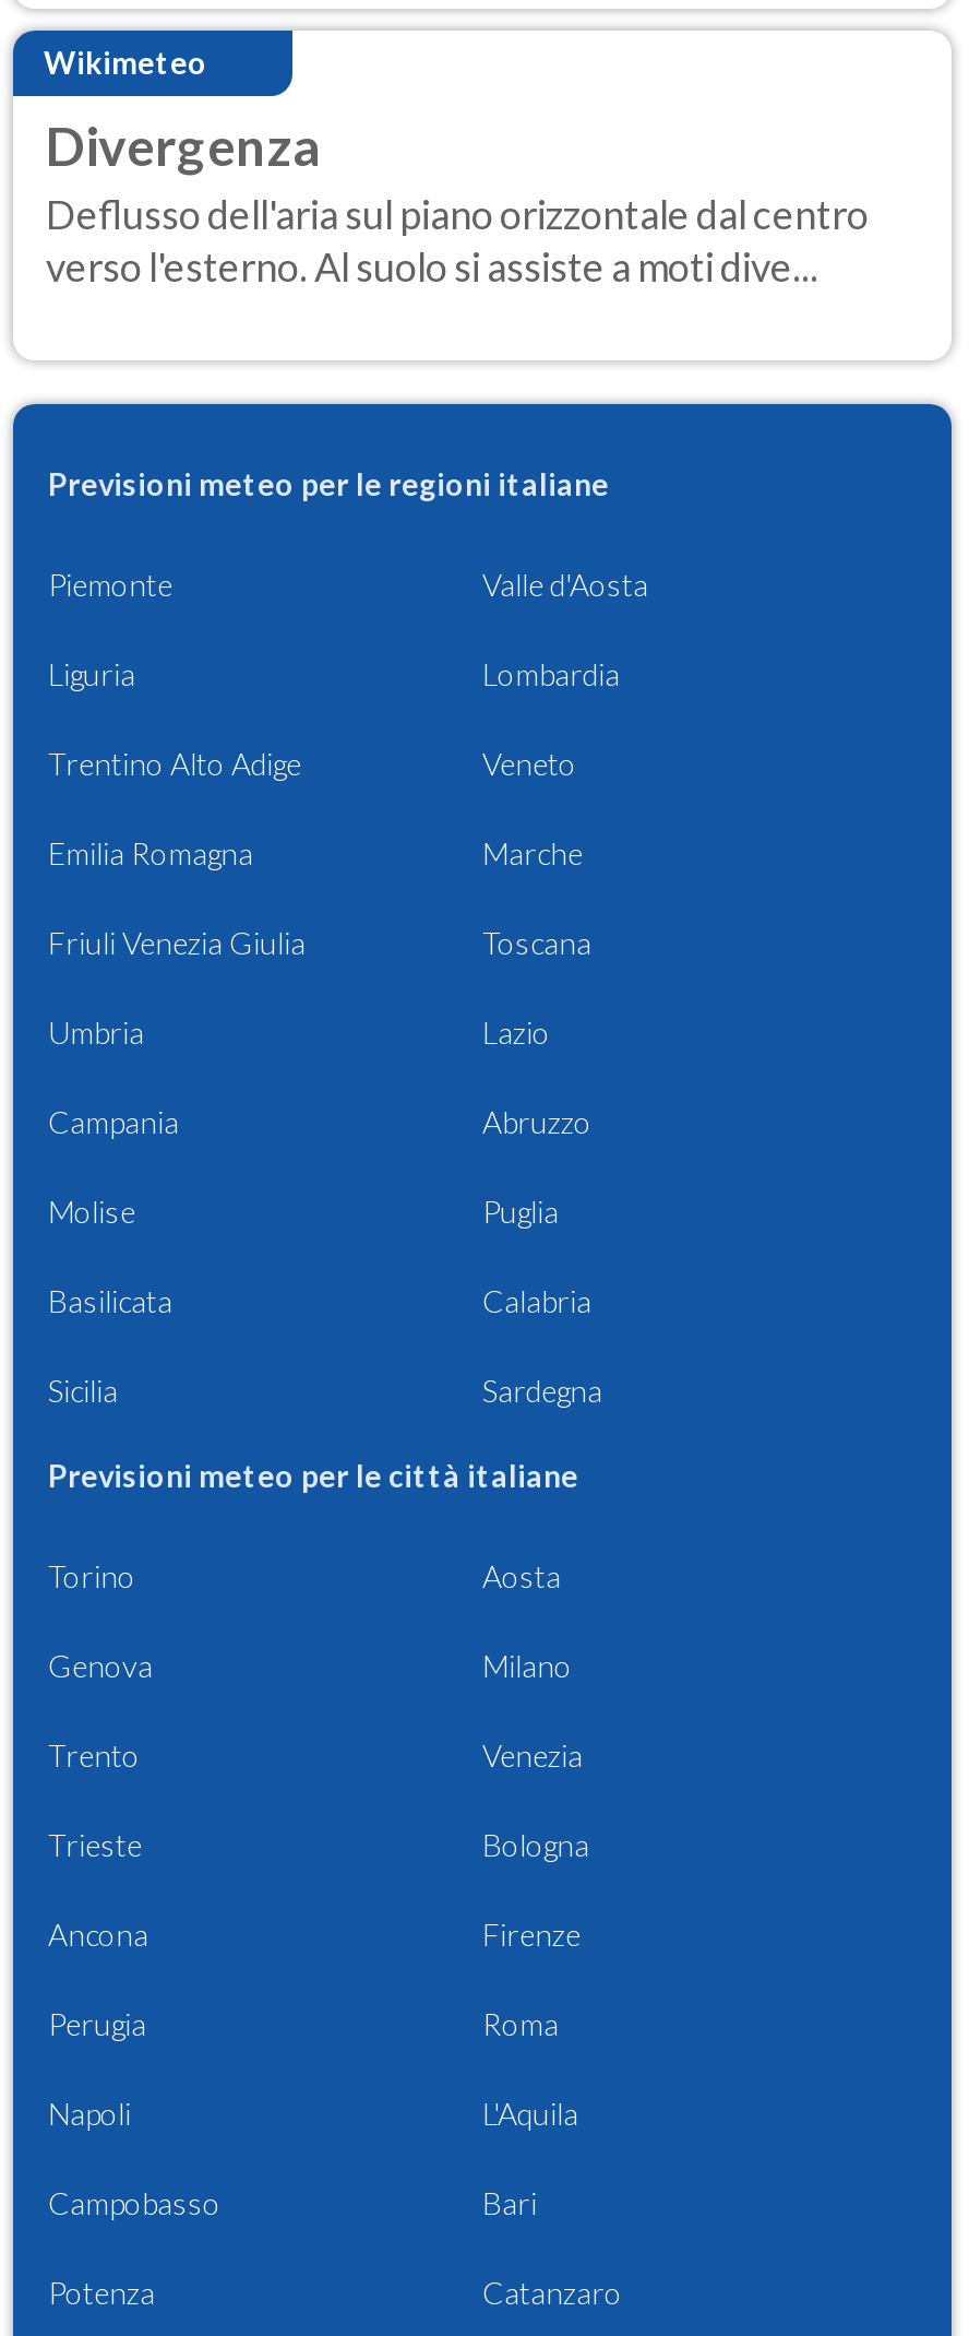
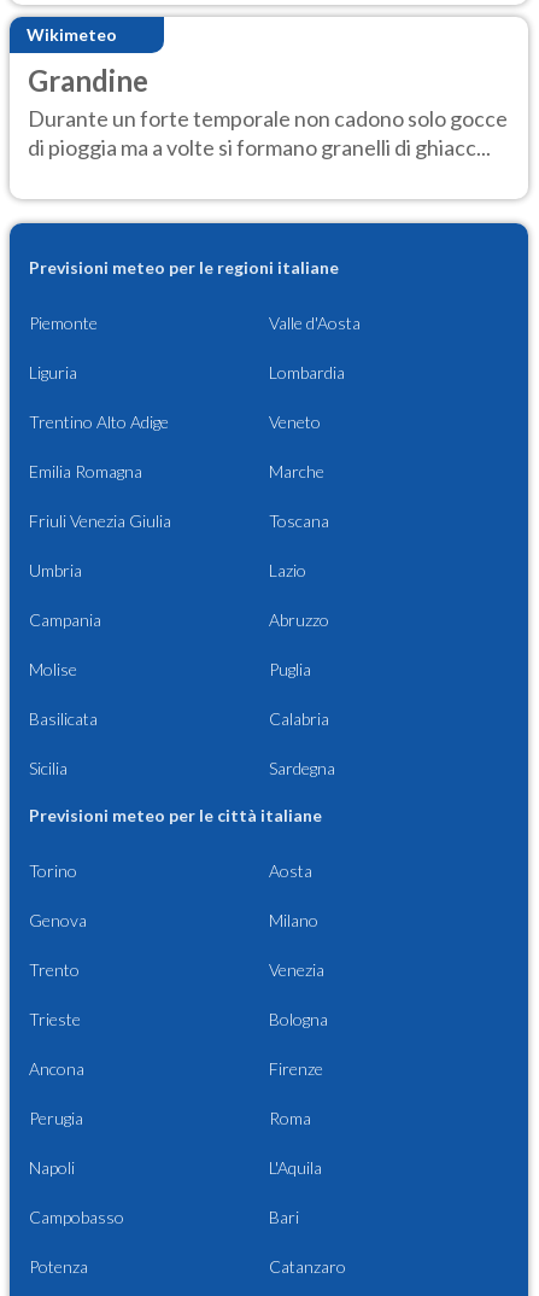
- Divergenza
- Deflusso dell'aria sul piano orizzontale dal centro
- verso l'esterno. Al suolo si assiste a moti dive...
+ Grandine
+ Durante un forte temporale non cadono solo gocce
+ di pioggia ma a volte si formano granelli di ghiacc...
